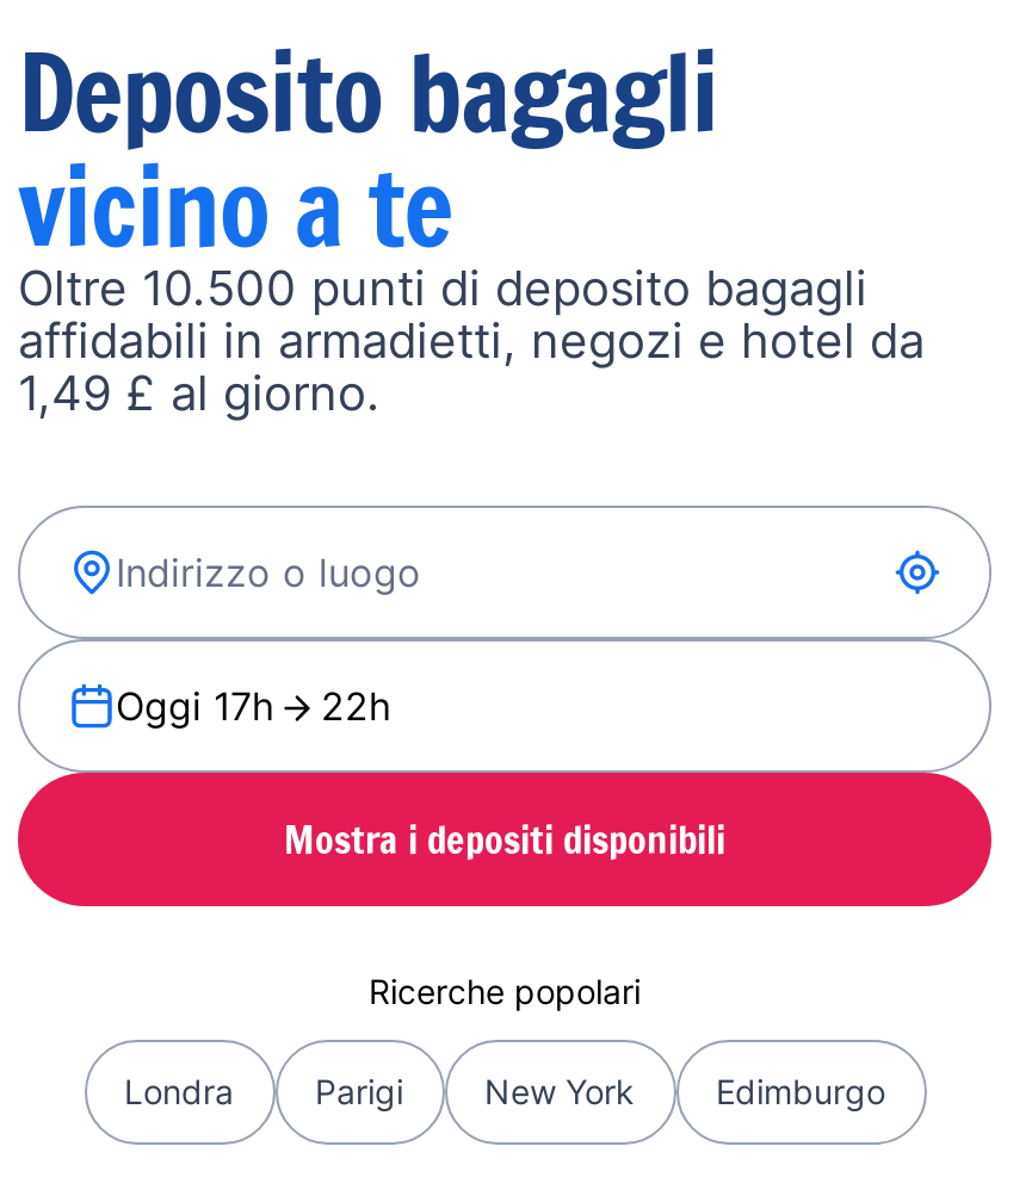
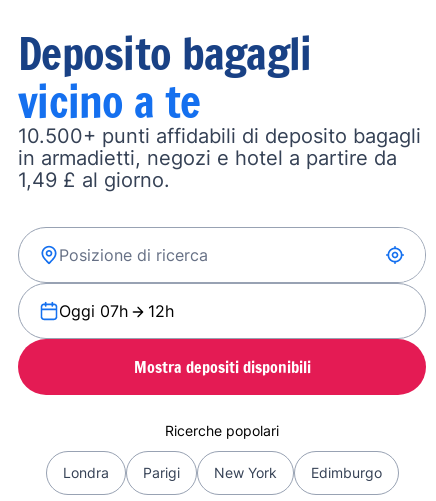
- Oltre 10.500 punti di deposito bagagli
- affidabili in armadietti, negozi e hotel da
+ 10.500+ punti affidabili di deposito bagagli
+ in armadietti, negozi e hotel a partire da

- Oggi 17h
- 22h
+ Oggi 07h
+ 12h

- Mostra i depositi disponibili
+ Mostra depositi disponibili
